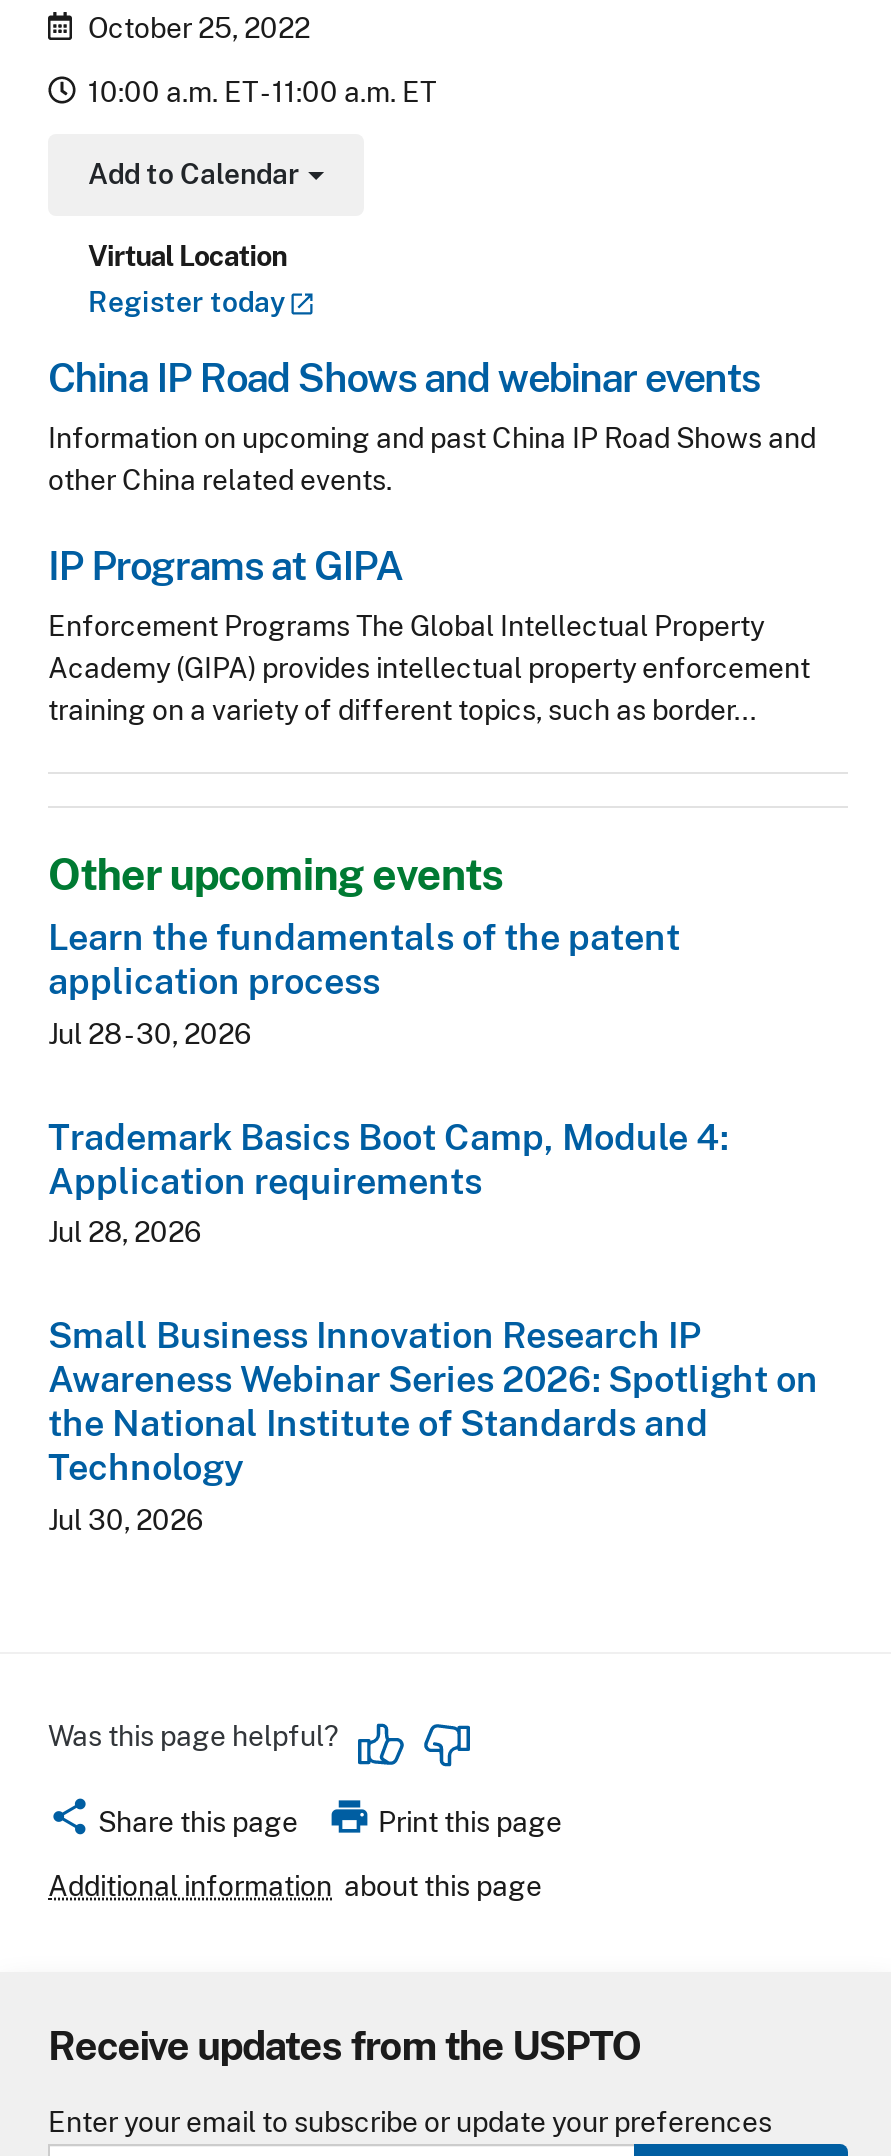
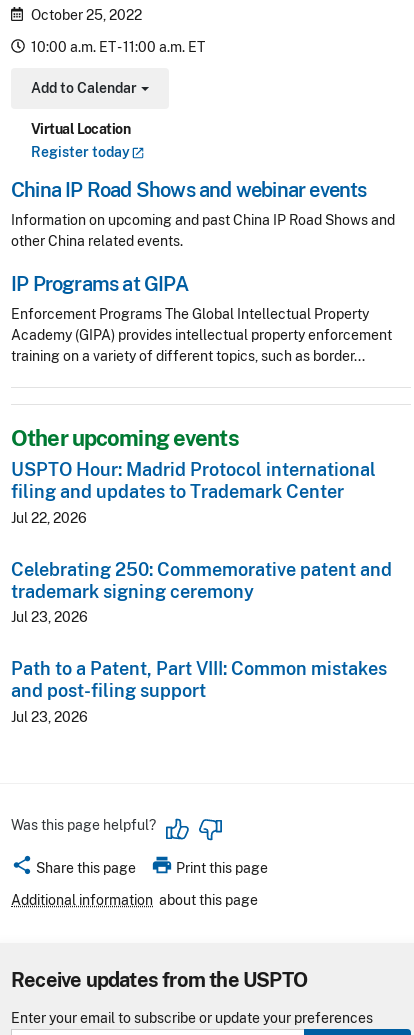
- Learn the fundamentals of the patent
- application process
- Jul 28 - 30, 2026
+ USPTO Hour: Madrid Protocol international
+ filing and updates to Trademark Center
+ Jul 22, 2026

- Trademark Basics Boot Camp, Module 4:
- Application requirements
- Jul 28, 2026
+ Celebrating 250: Commemorative patent and
+ trademark signing ceremony
+ Jul 23, 2026

- Small Business Innovation Research IP
- Awareness Webinar Series 2026: Spotlight on
- the National Institute of Standards and
- Technology
- Jul 30, 2026
+ Path to a Patent, Part VIII: Common mistakes
+ and post-filing support
+ Jul 23, 2026
